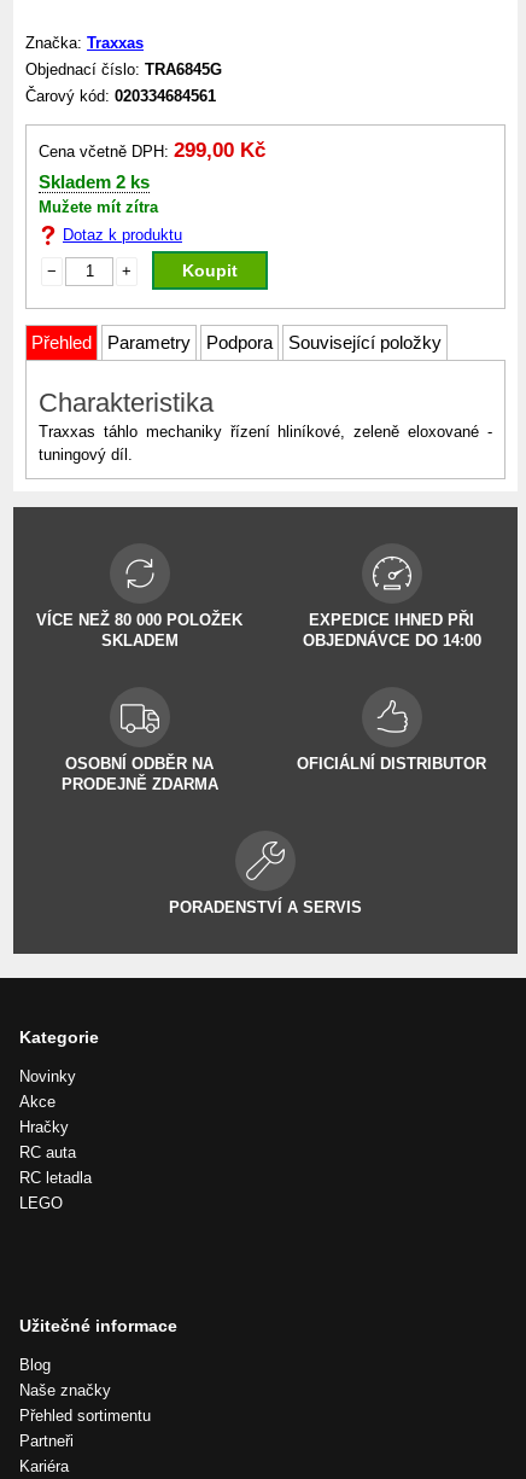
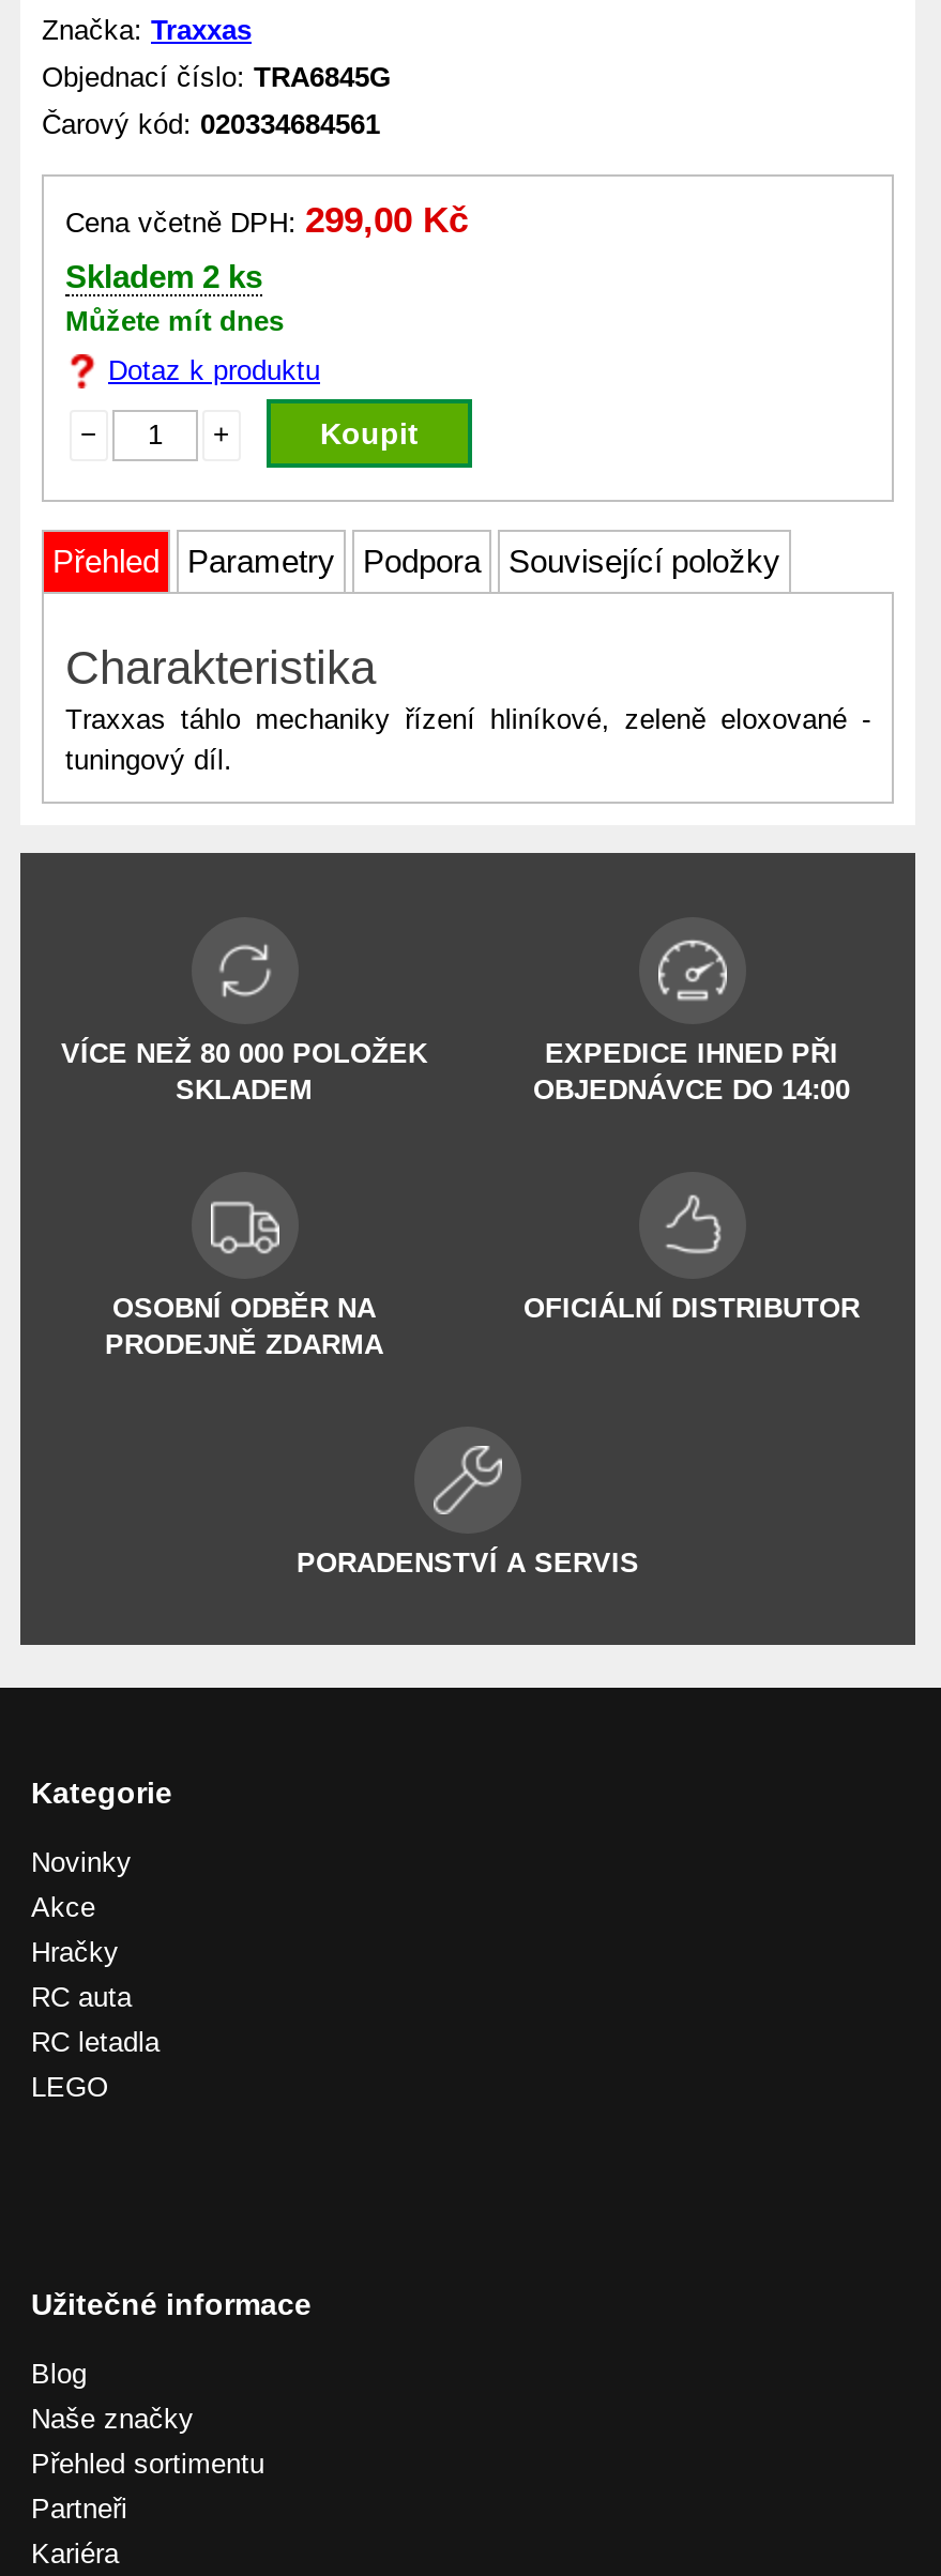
- Mužete mít zítra
+ Můžete mít dnes
